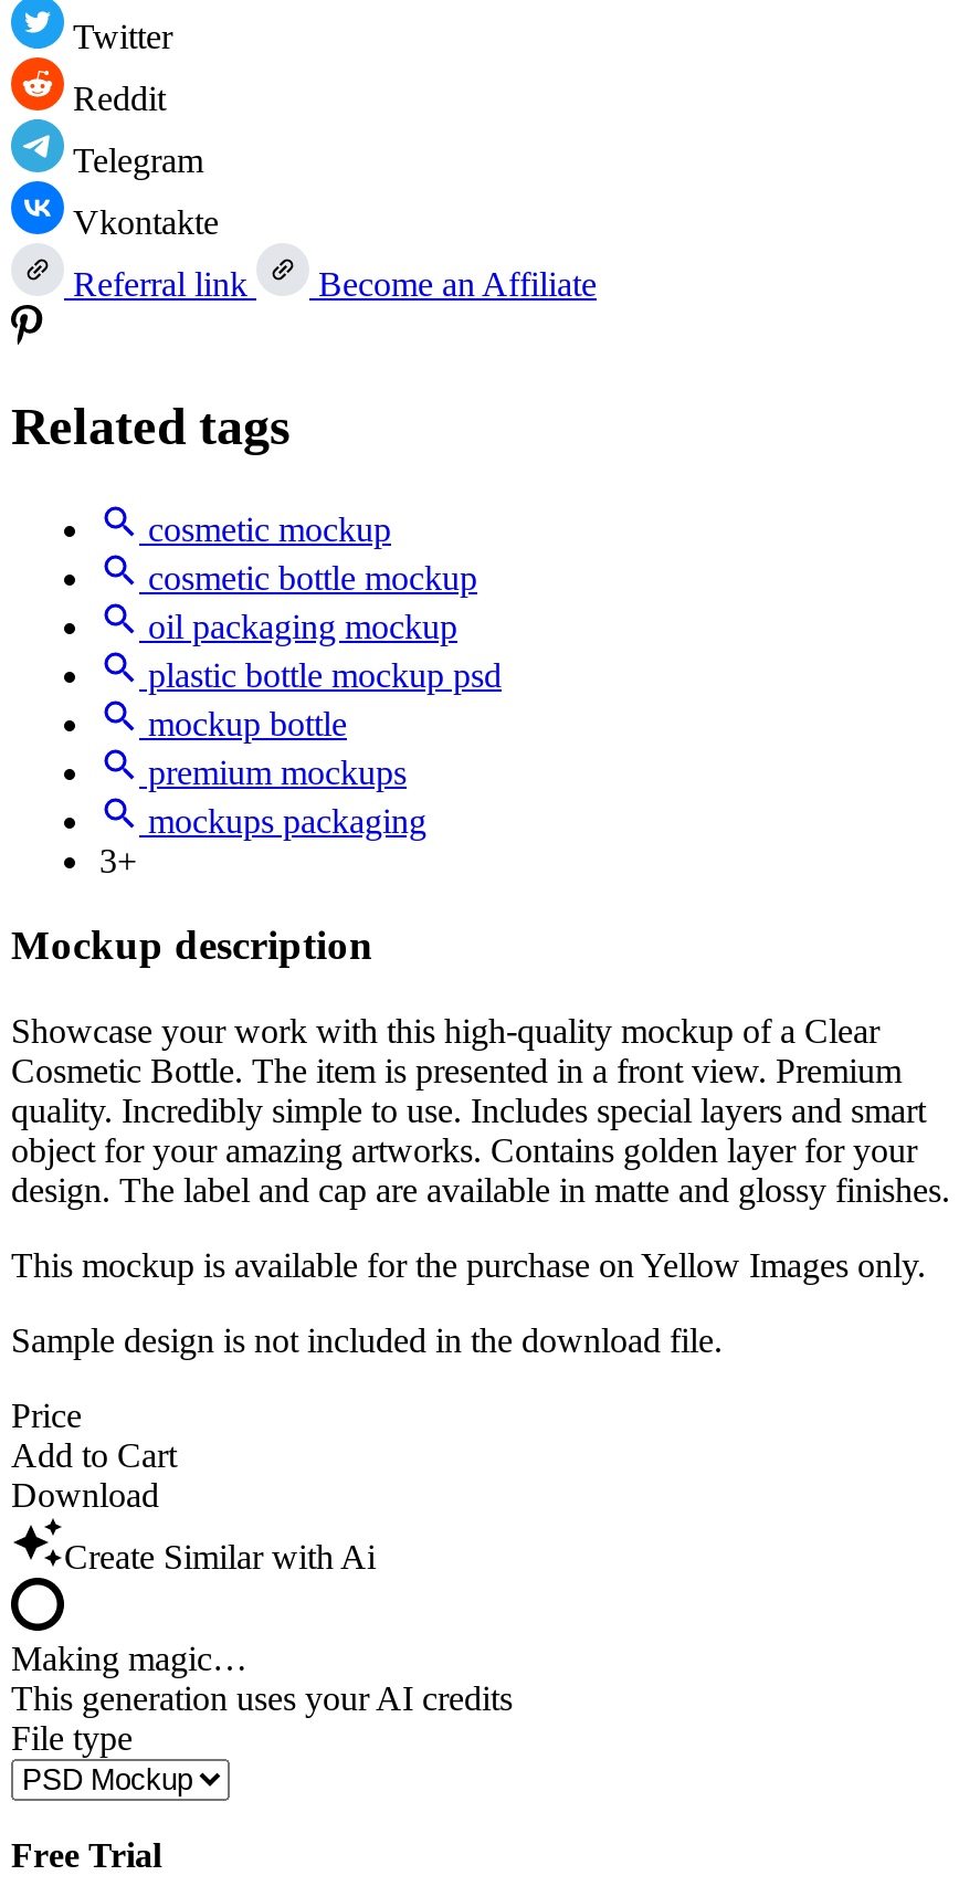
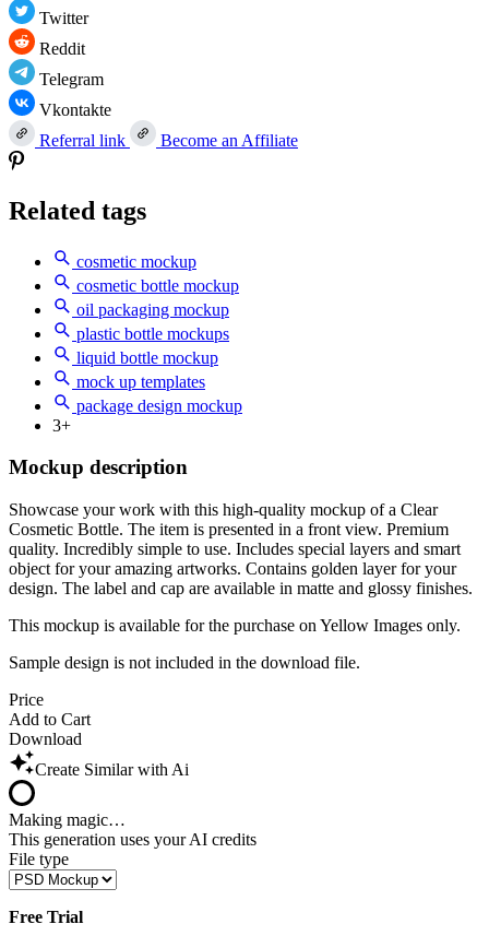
- plastic bottle mockup psd
- mockup bottle
- premium mockups
- mockups packaging
+ plastic bottle mockups
+ liquid bottle mockup
+ mock up templates
+ package design mockup
